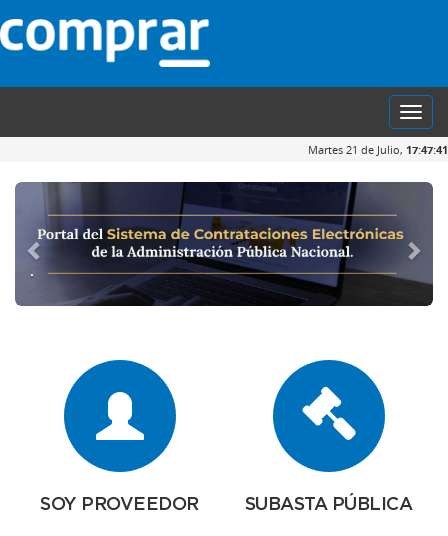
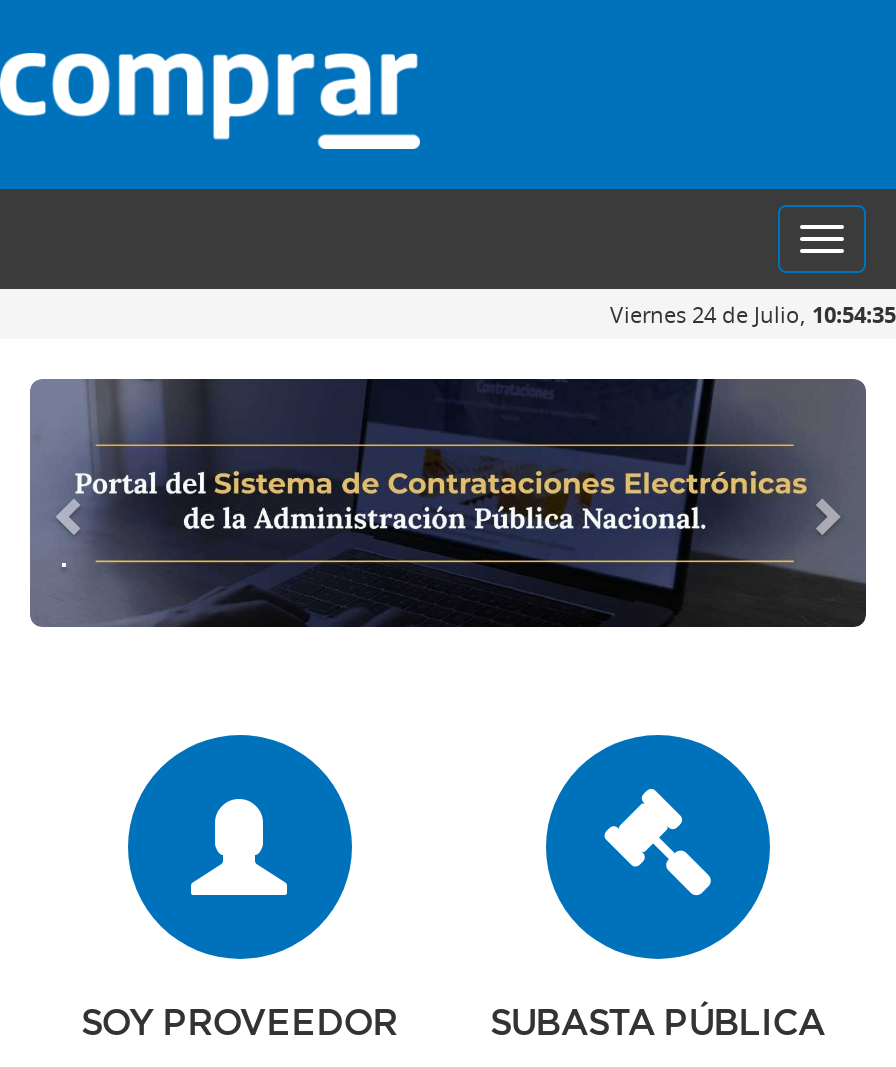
- Martes 21 de Julio, 17:47:41
+ Viernes 24 de Julio, 10:54:35
